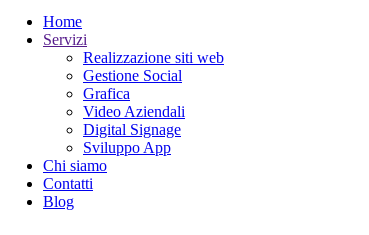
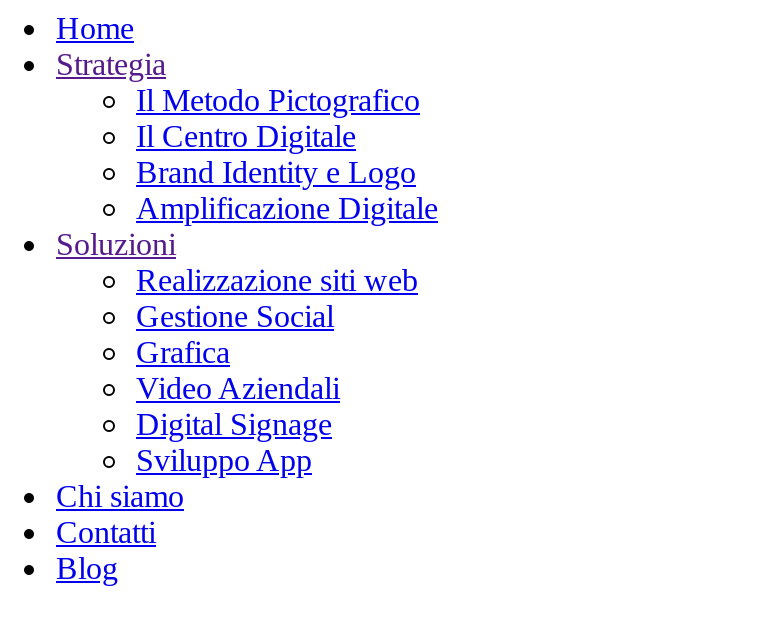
- Servizi
+ Strategia
+ Il Metodo Pictografico
+ Il Centro Digitale
+ Brand Identity e Logo
+ Amplificazione Digitale
+ Soluzioni
